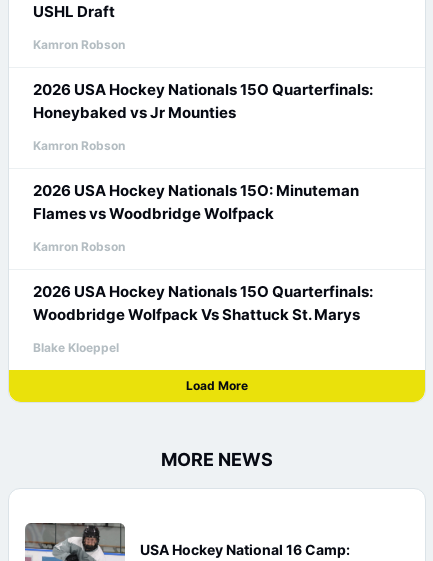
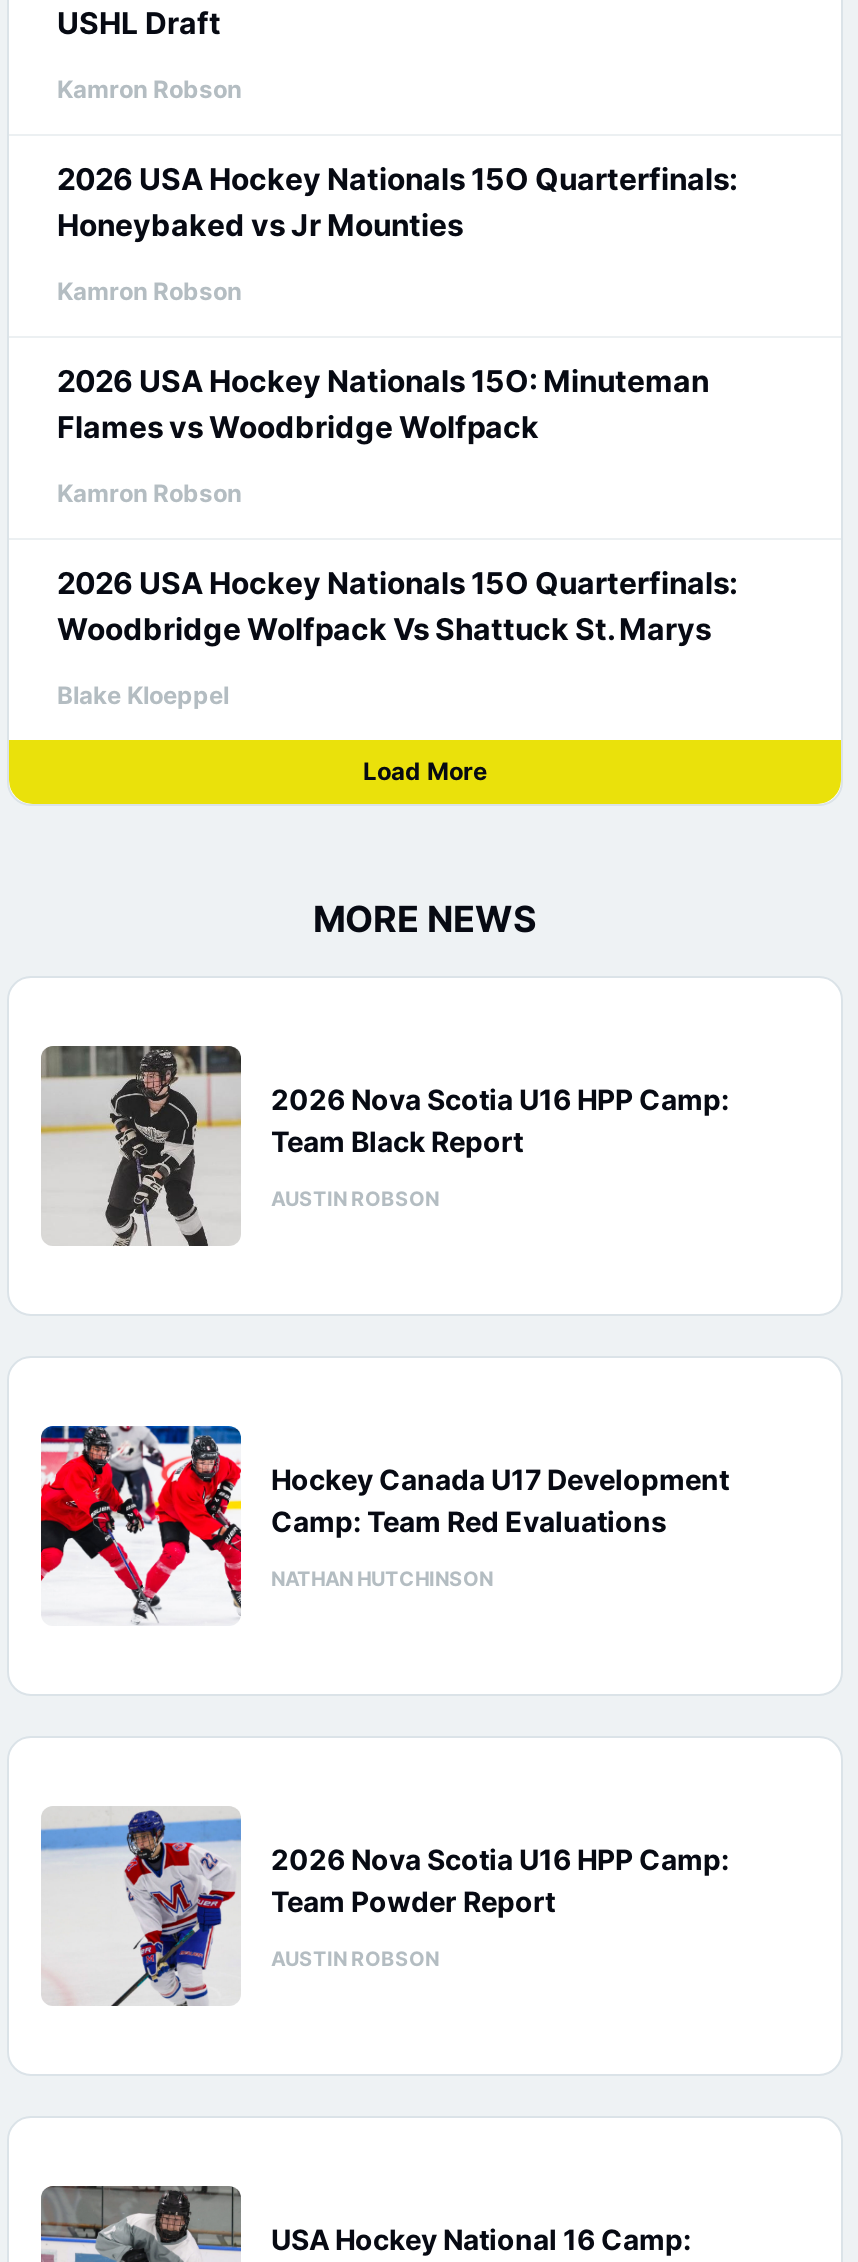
+ [image]
+ Hockey Canada U17 Development
+ Camp: Team Red Evaluations
+ NATHAN HUTCHINSON

+ [image]
+ 2026 Nova Scotia U16 HPP Camp:
+ Team Black Report
+ AUSTIN ROBSON

+ [image]
+ 2026 Nova Scotia U16 HPP Camp:
+ Team Powder Report
+ AUSTIN ROBSON
